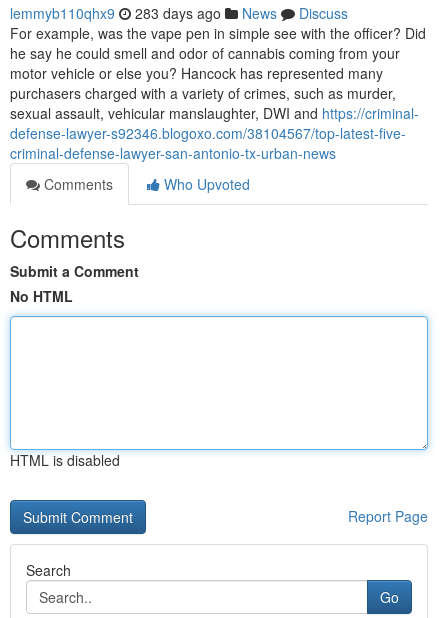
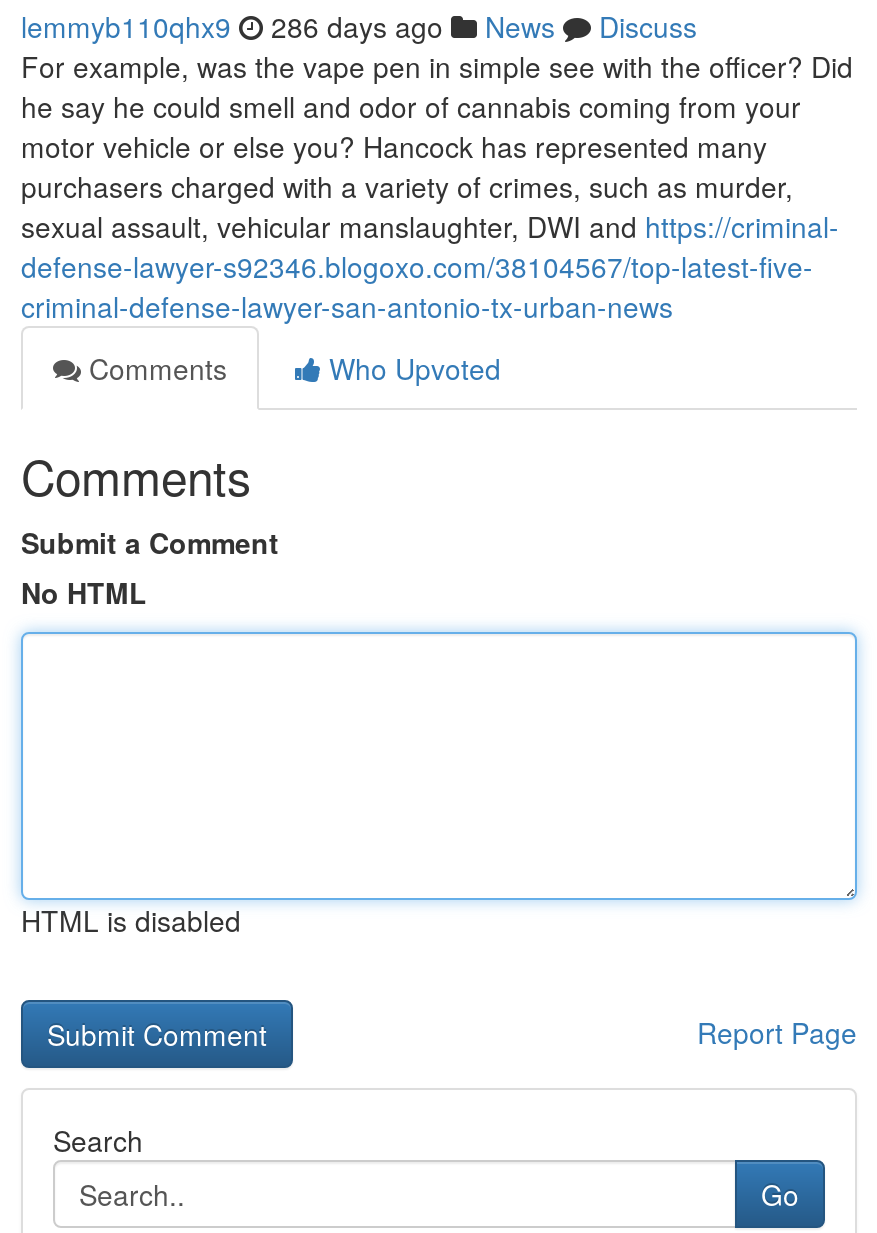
- lemmyb110qhx9 283 days ago News Discuss
+ lemmyb110qhx9 286 days ago News Discuss
